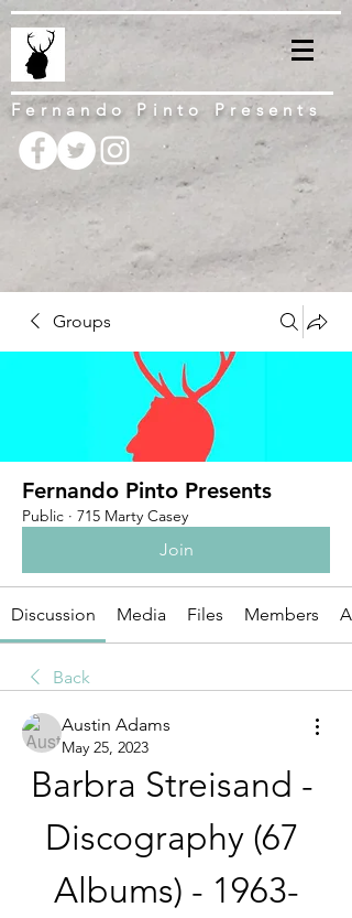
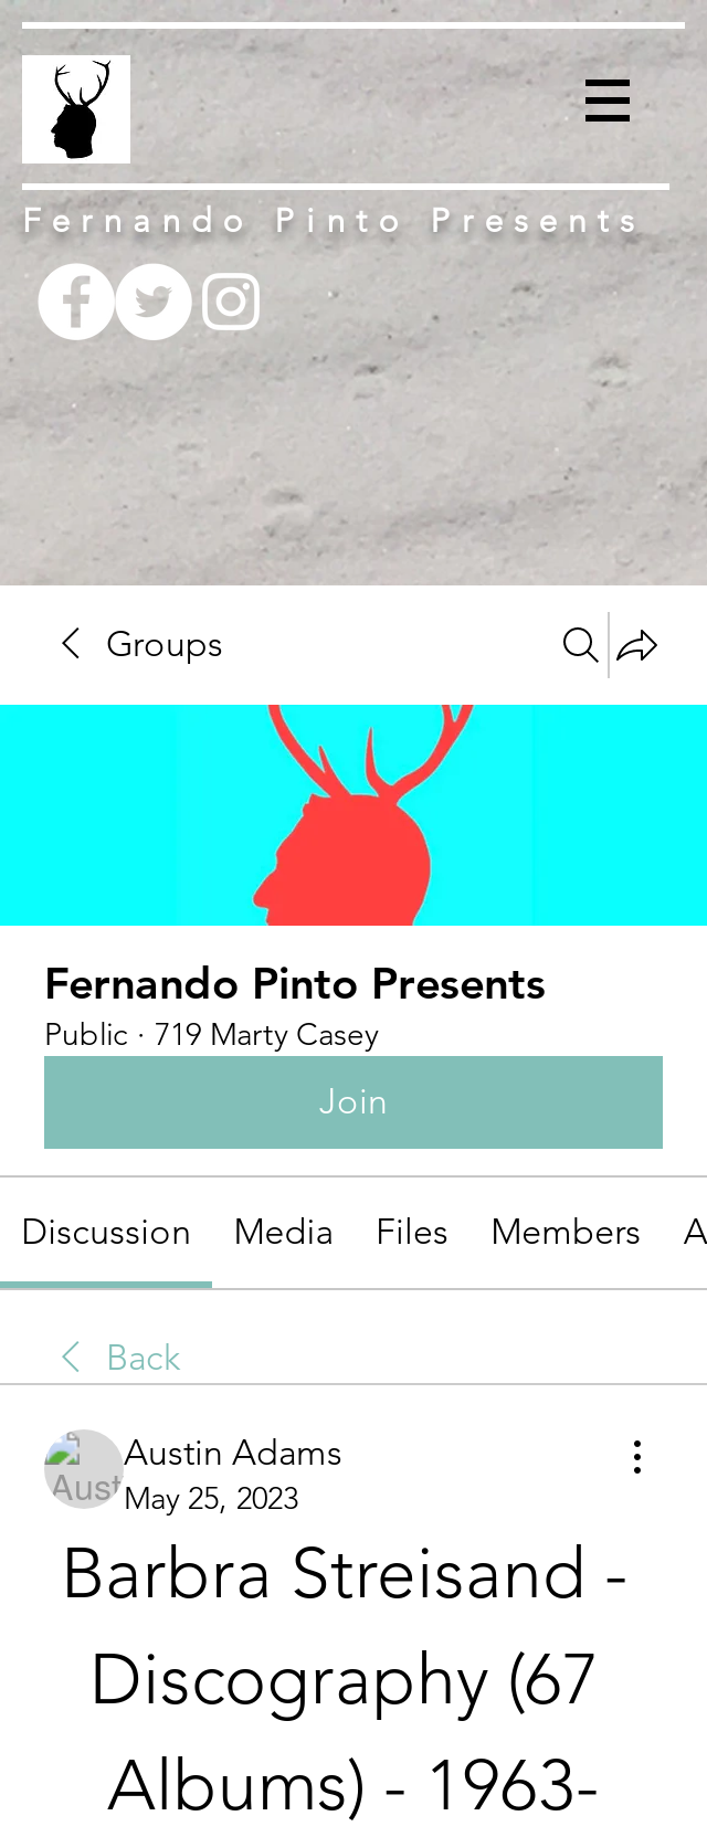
- Public · 715 Marty Casey
+ Public · 719 Marty Casey
